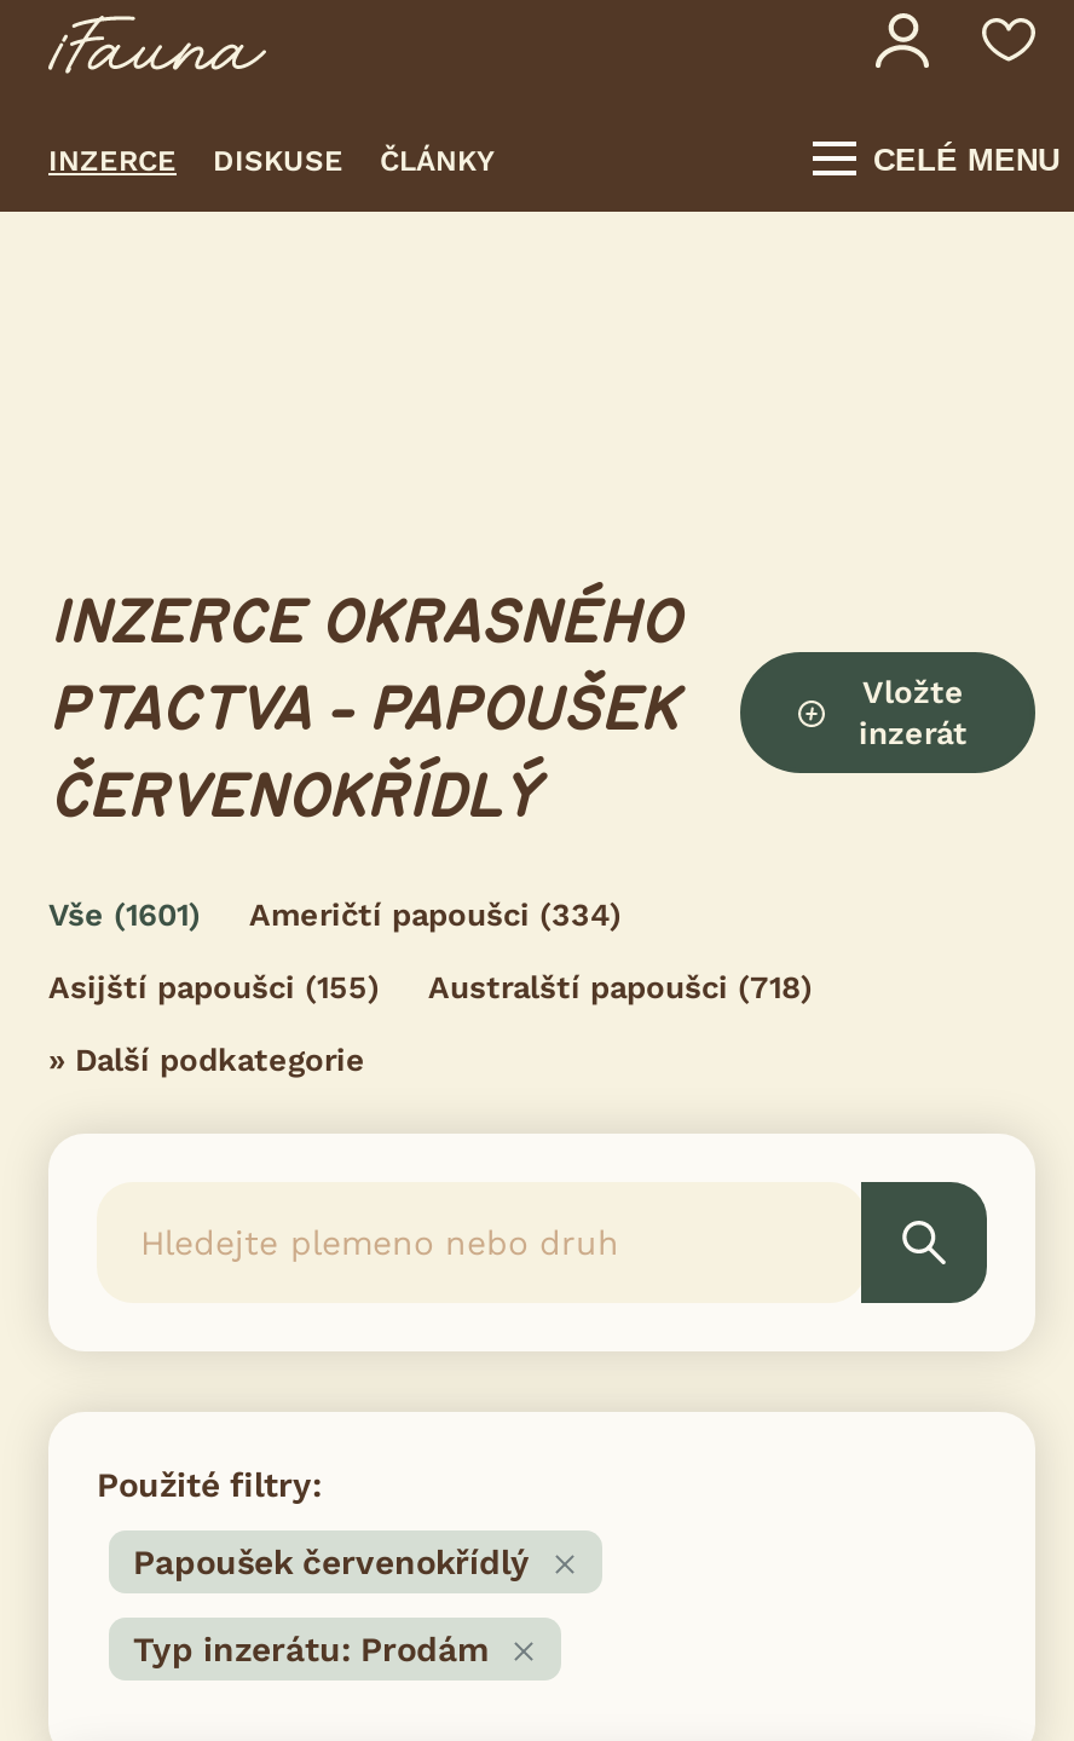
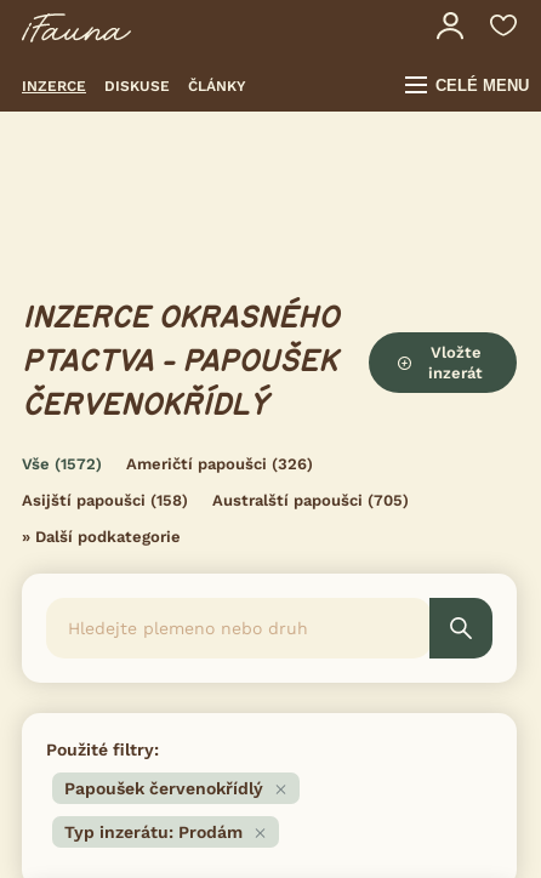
- Vše (1601)
+ Vše (1572)

- Američtí papoušci (334)
+ Američtí papoušci (326)

- Asijští papoušci (155)
+ Asijští papoušci (158)

- Australští papoušci (718)
+ Australští papoušci (705)
